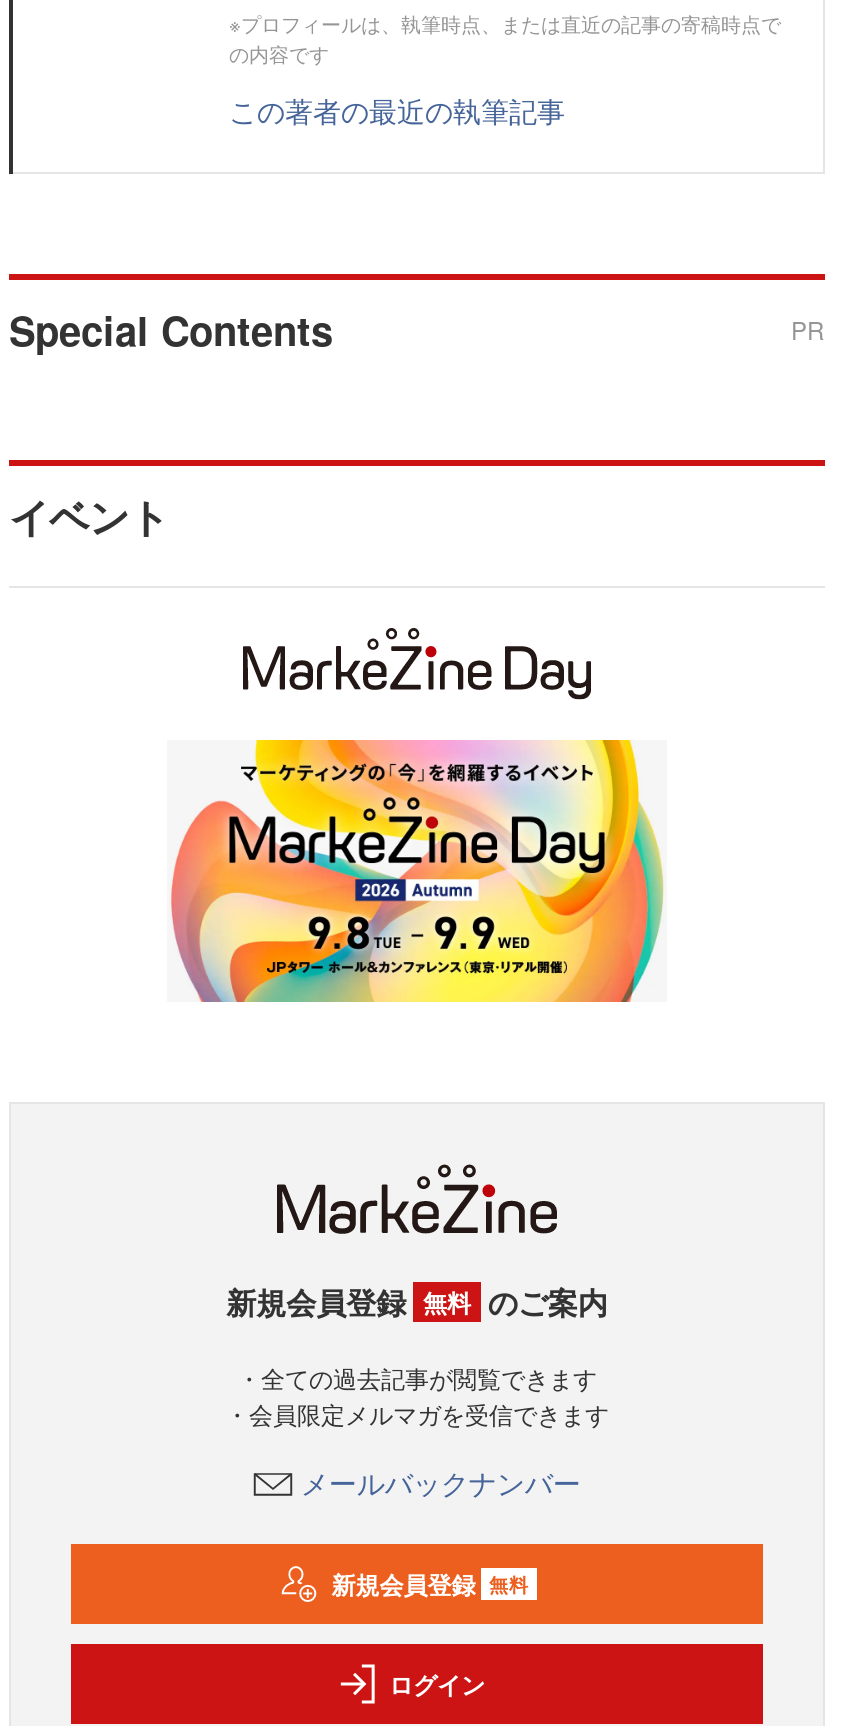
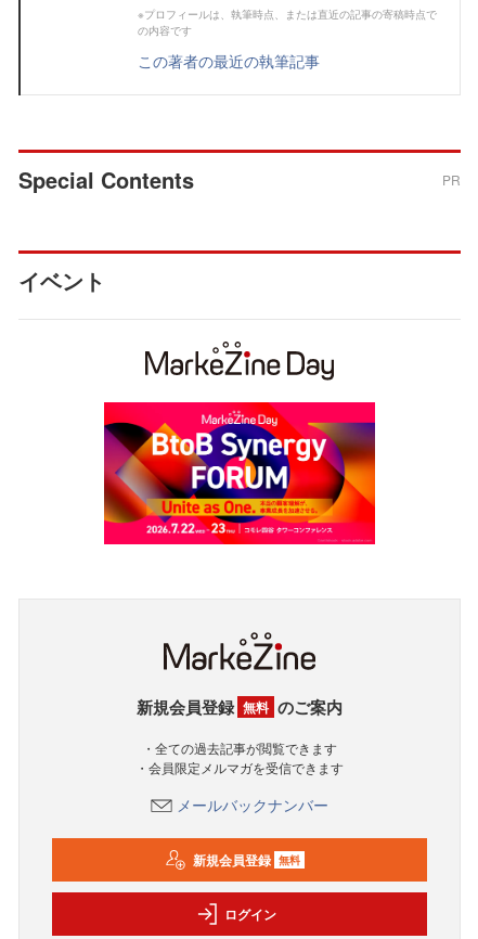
- [image]
+ [image]
